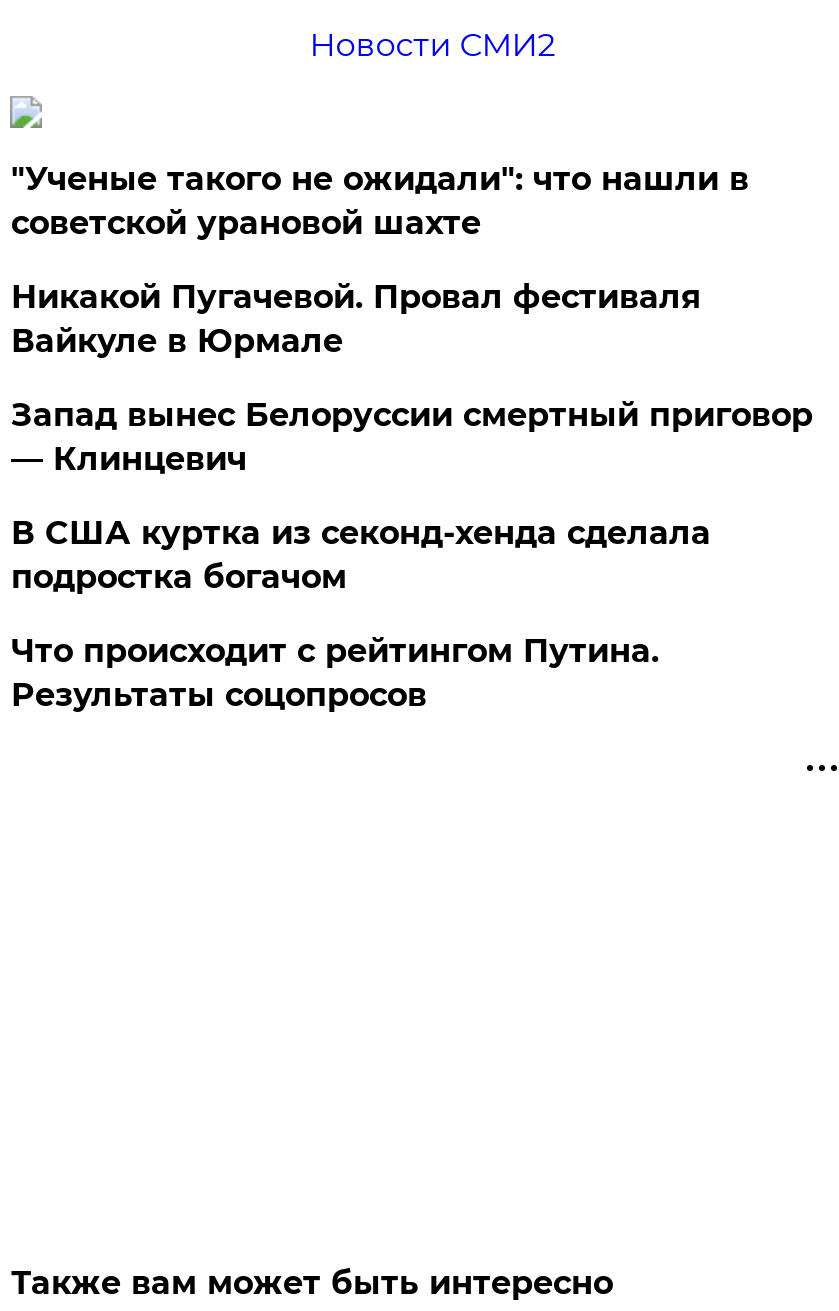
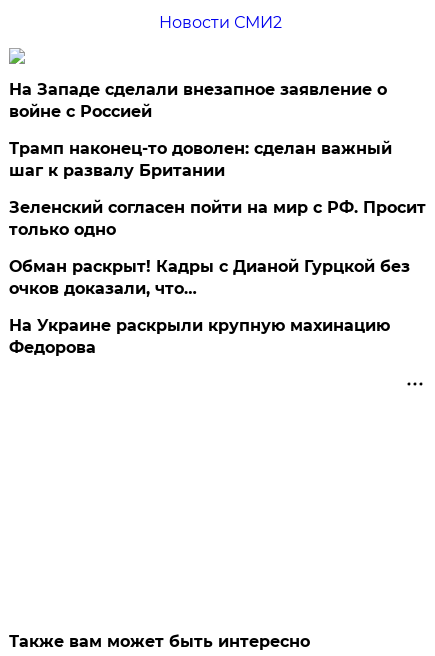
- "Ученые такого не ожидали": что нашли в
- советской урановой шахте
+ На Западе сделали внезапное заявление о
+ войне с Россией

- Никакой Пугачевой. Провал фестиваля
- Вайкуле в Юрмале
+ Трамп наконец-то доволен: сделан важный
+ шаг к развалу Британии

- Запад вынес Белоруссии смертный приговор
- — Клинцевич
+ Зеленский согласен пойти на мир с РФ. Просит
+ только одно

- В США куртка из секонд-хенда сделала
- подростка богачом
+ Обман раскрыт! Кадры с Дианой Гурцкой без
+ очков доказали, что…

- Что происходит с рейтингом Путина.
- Результаты соцопросов
+ На Украине раскрыли крупную махинацию
+ Федорова
